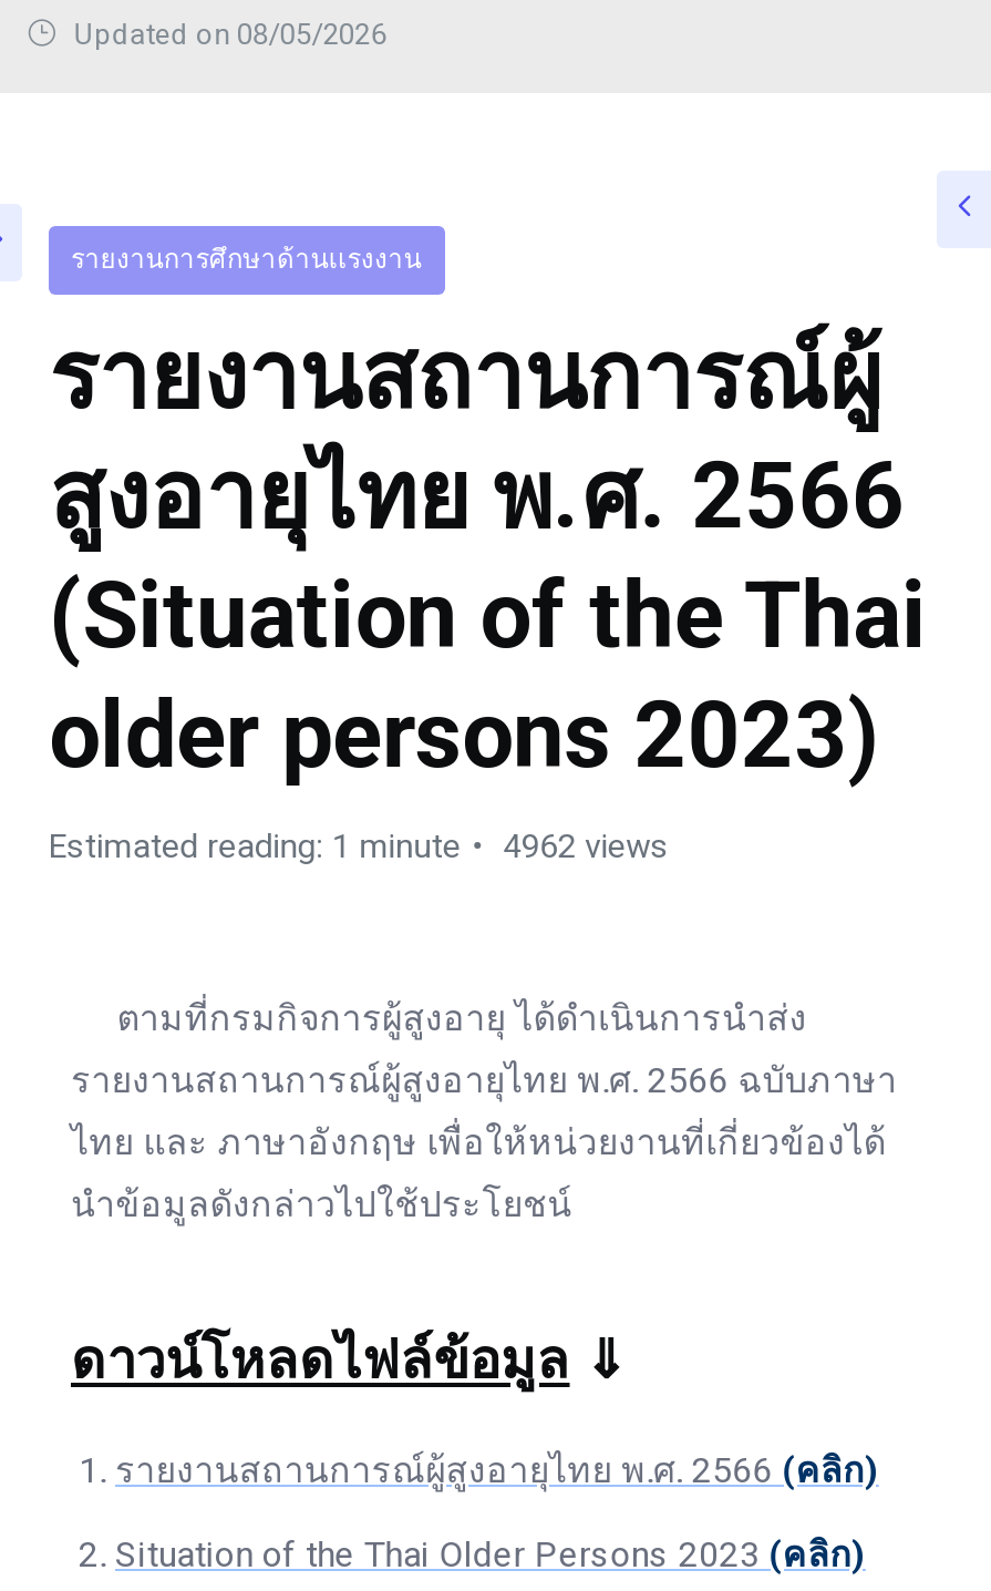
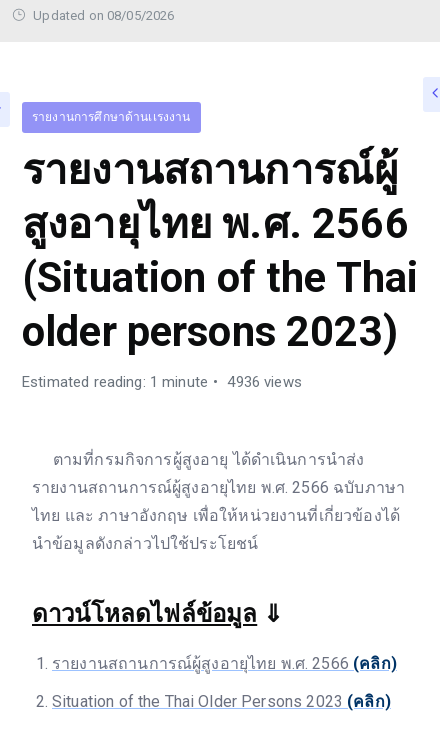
- Estimated reading: 1 minute 4962 views
+ Estimated reading: 1 minute 4936 views
